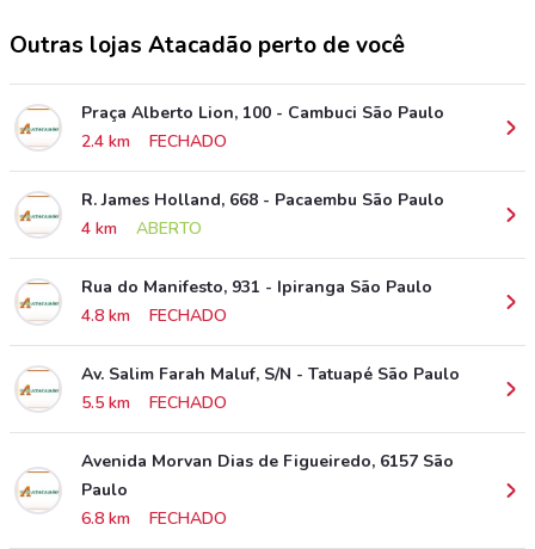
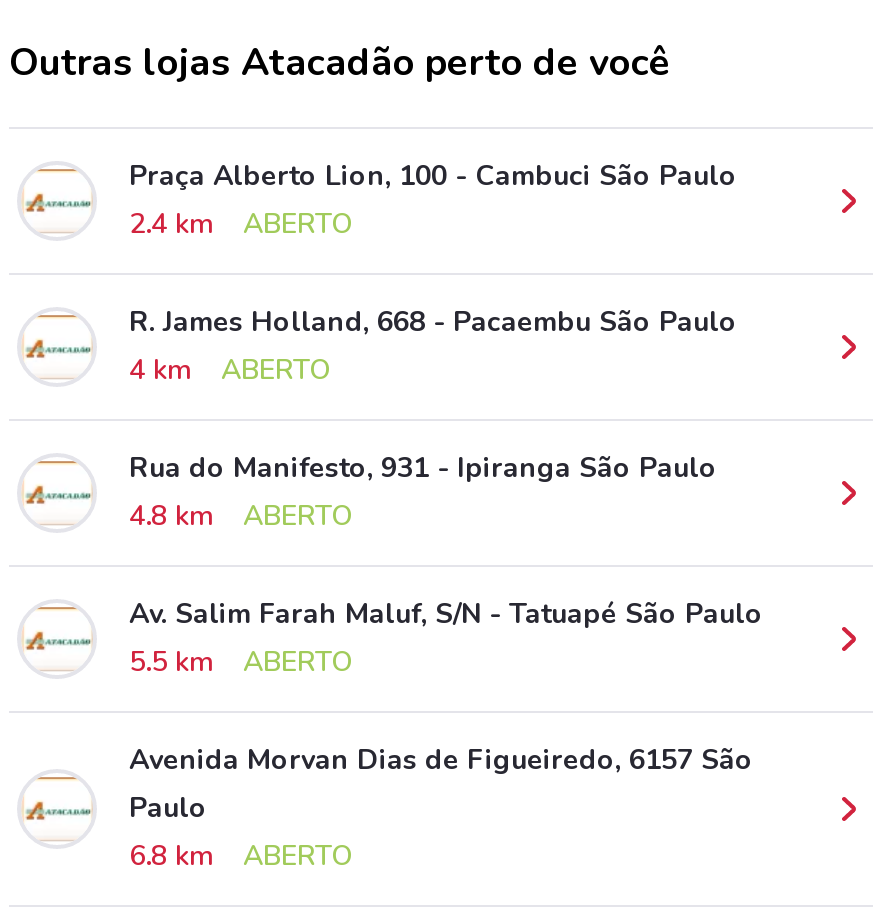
- FECHADO
+ ABERTO

- FECHADO
+ ABERTO

- FECHADO
+ ABERTO

- FECHADO
+ ABERTO
